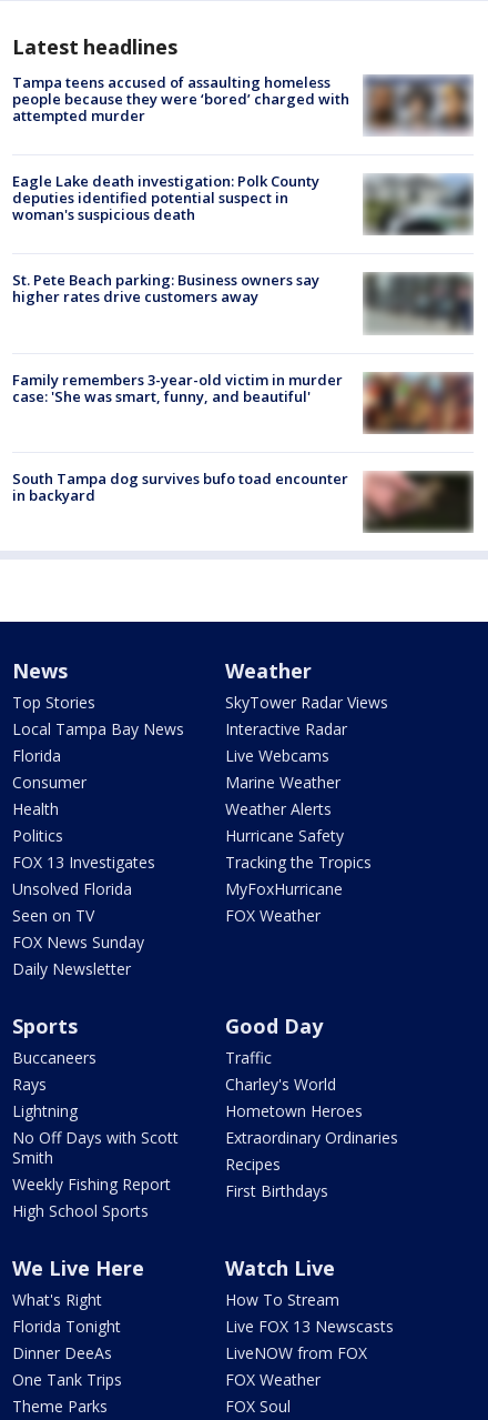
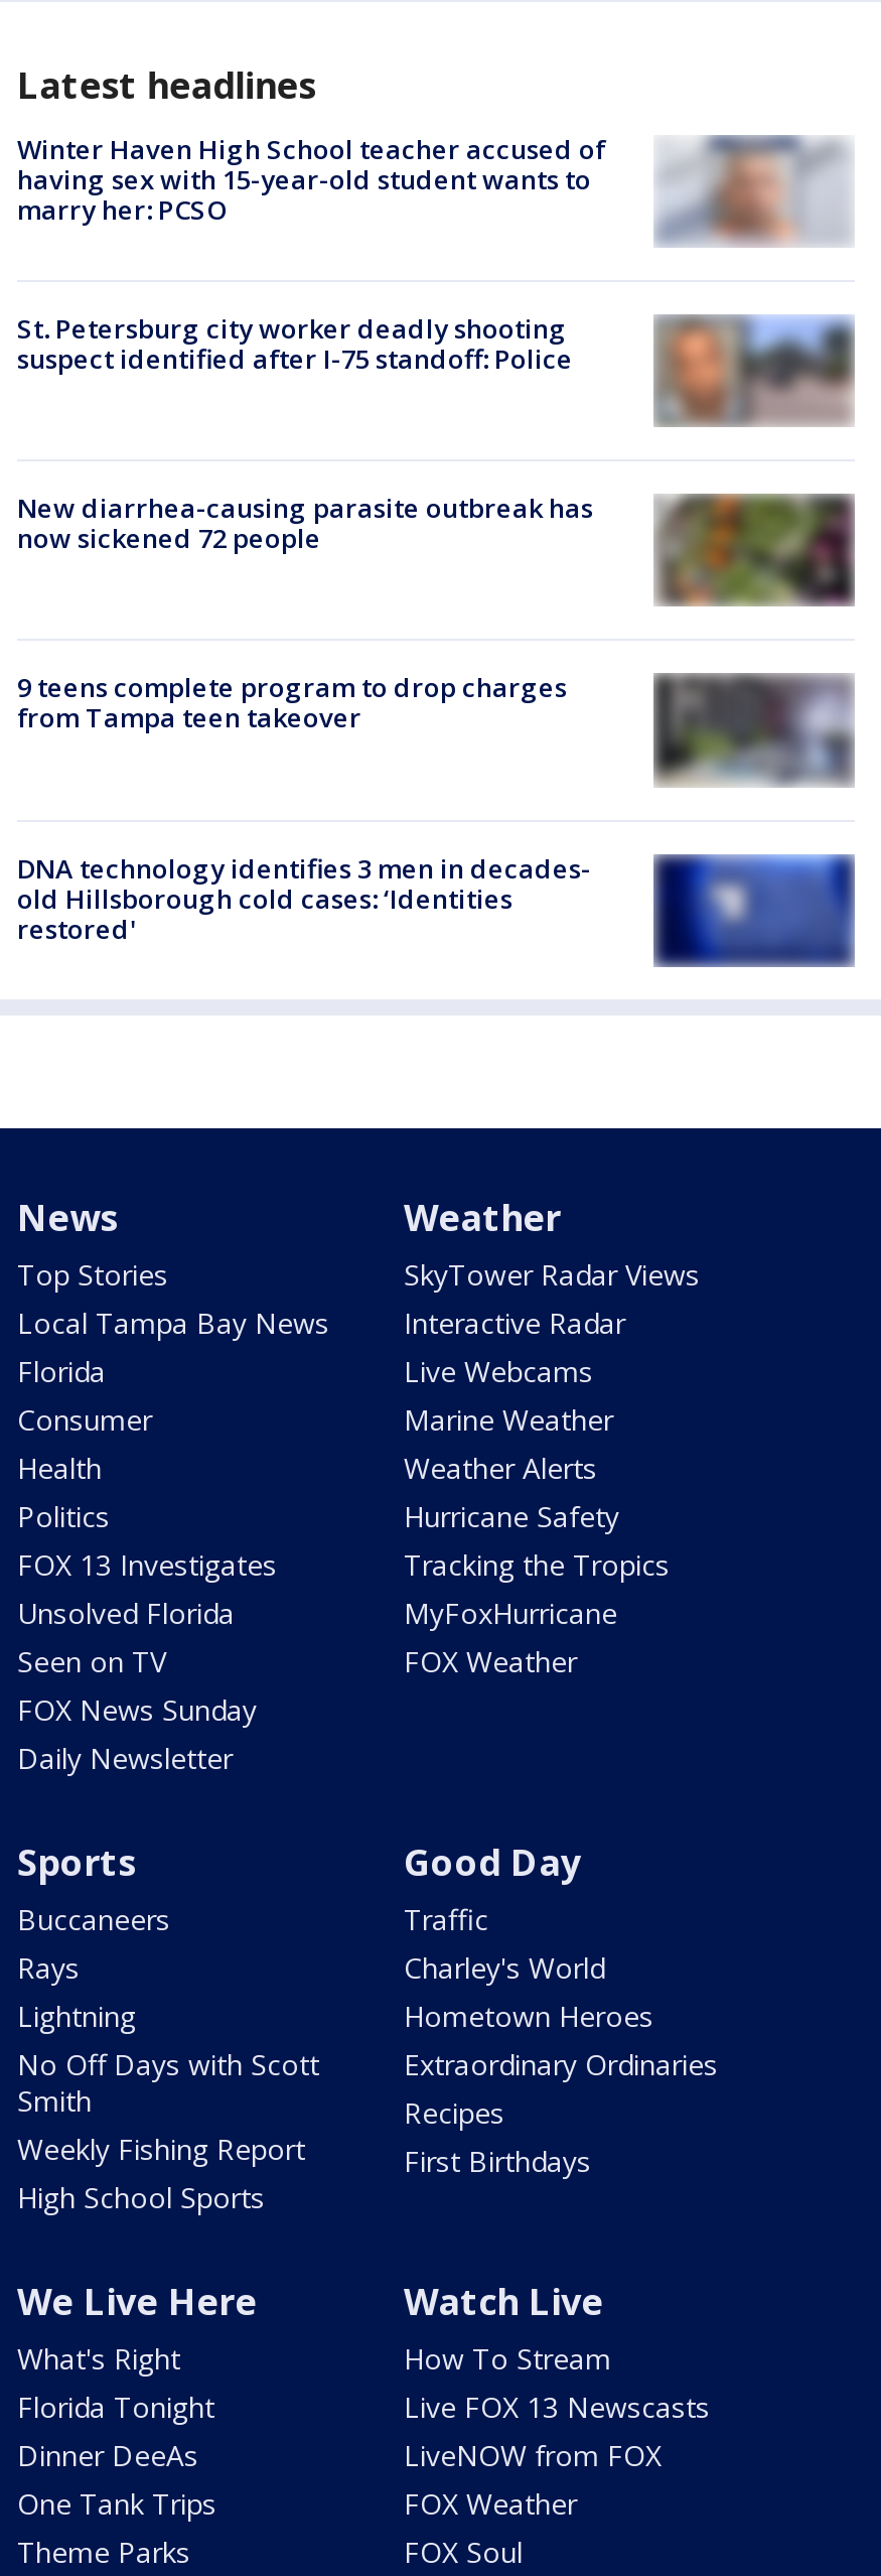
- [image]
- Tampa teens accused of assaulting homeless
- people because they were ‘bored’ charged with
- attempted murder
+ [image]
+ Winter Haven High School teacher accused of
+ having sex with 15-year-old student wants to
+ marry her: PCSO

- Eagle Lake death investigation: Polk County
- deputies identified potential suspect in
- woman's suspicious death
+ St. Petersburg city worker deadly shooting
+ suspect identified after I-75 standoff: Police

- [image]
+ [image]

- [image]
- St. Pete Beach parking: Business owners say
- higher rates drive customers away
+ [image]
+ New diarrhea-causing parasite outbreak has
+ now sickened 72 people

- Family remembers 3-year-old victim in murder
- case: 'She was smart, funny, and beautiful'
+ 9 teens complete program to drop charges
+ from Tampa teen takeover

- [image]
+ [image]

- [image]
- South Tampa dog survives bufo toad encounter
- in backyard
+ [image]
+ DNA technology identifies 3 men in decades-
+ old Hillsborough cold cases: ‘Identities
+ restored'
